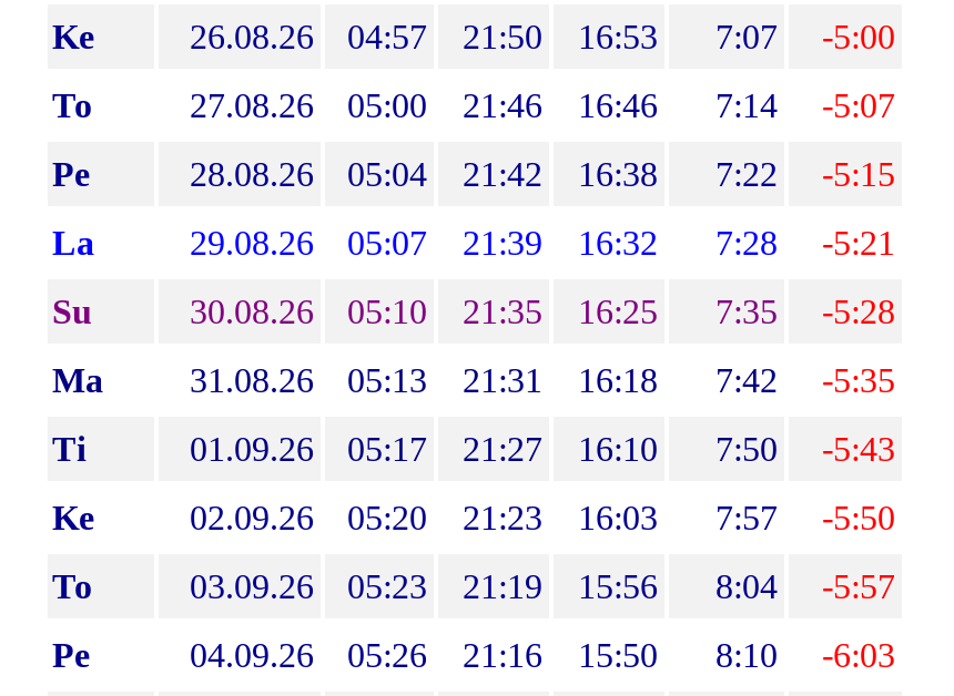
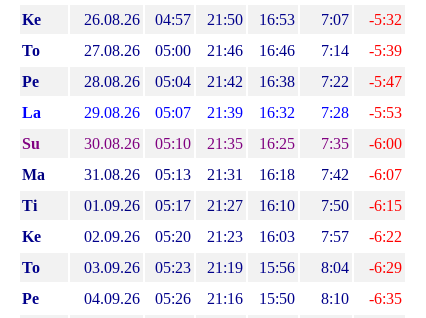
- 26.08.26 04:57 21:50 16:53 7:07 -5:00
+ 26.08.26 04:57 21:50 16:53 7:07 -5:32

- 27.08.26 05:00 21:46 16:46 7:14 -5:07
+ 27.08.26 05:00 21:46 16:46 7:14 -5:39

- 28.08.26 05:04 21:42 16:38 7:22 -5:15
+ 28.08.26 05:04 21:42 16:38 7:22 -5:47

- 29.08.26 05:07 21:39 16:32 7:28 -5:21
+ 29.08.26 05:07 21:39 16:32 7:28 -5:53

- 30.08.26 05:10 21:35 16:25 7:35 -5:28
+ 30.08.26 05:10 21:35 16:25 7:35 -6:00

- 31.08.26 05:13 21:31 16:18 7:42 -5:35
+ 31.08.26 05:13 21:31 16:18 7:42 -6:07

- 01.09.26 05:17 21:27 16:10 7:50 -5:43
+ 01.09.26 05:17 21:27 16:10 7:50 -6:15

- 02.09.26 05:20 21:23 16:03 7:57 -5:50
+ 02.09.26 05:20 21:23 16:03 7:57 -6:22

- 03.09.26 05:23 21:19 15:56 8:04 -5:57
+ 03.09.26 05:23 21:19 15:56 8:04 -6:29

- 04.09.26 05:26 21:16 15:50 8:10 -6:03
+ 04.09.26 05:26 21:16 15:50 8:10 -6:35
